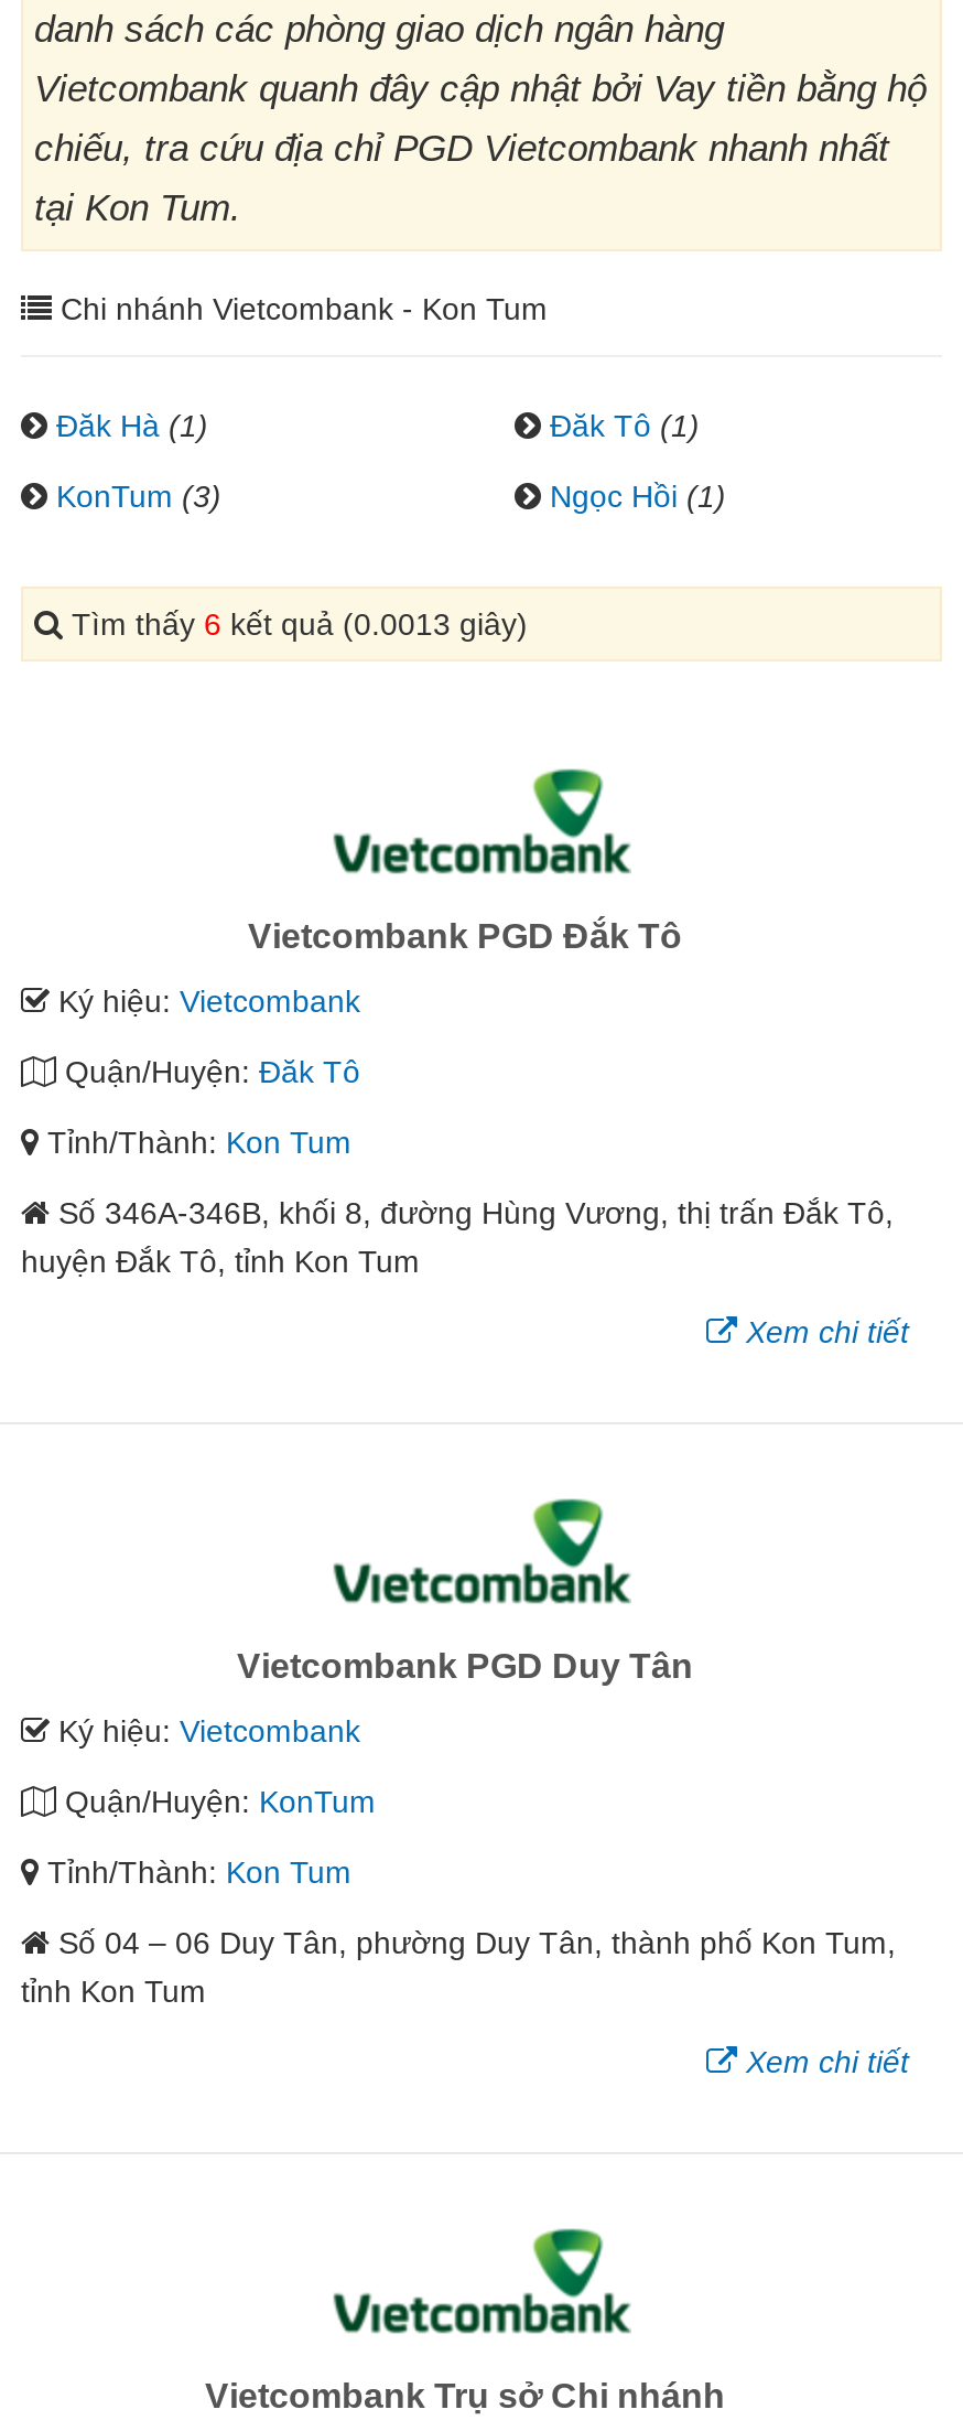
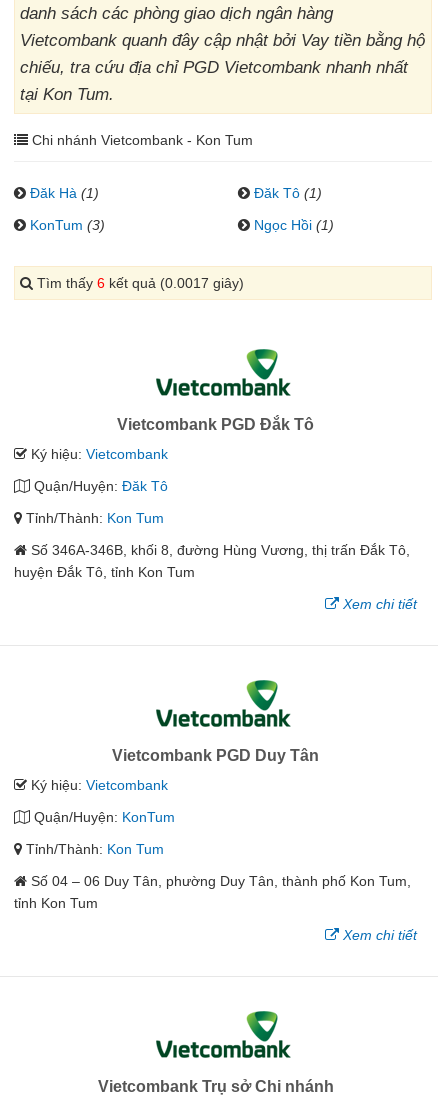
- Tìm thấy 6 kết quả (0.0013 giây)
+ Tìm thấy 6 kết quả (0.0017 giây)
